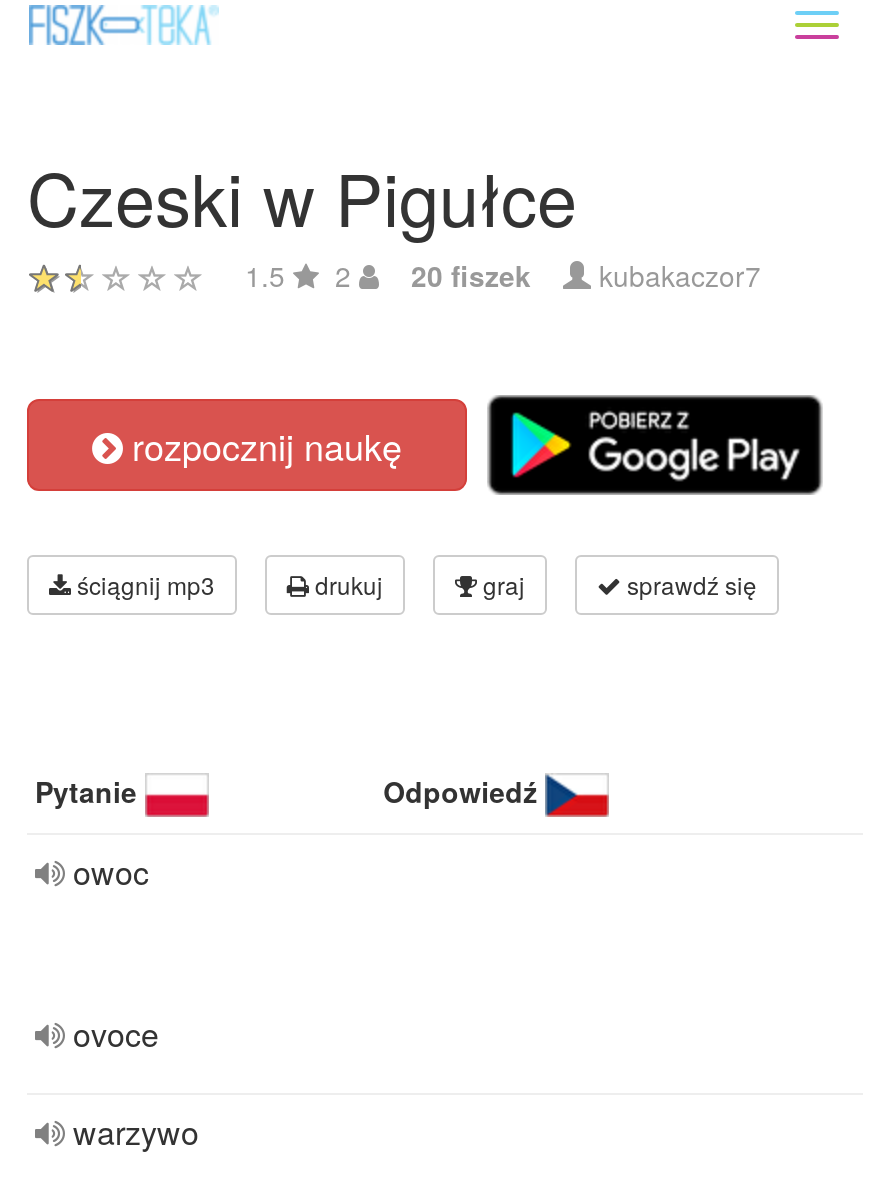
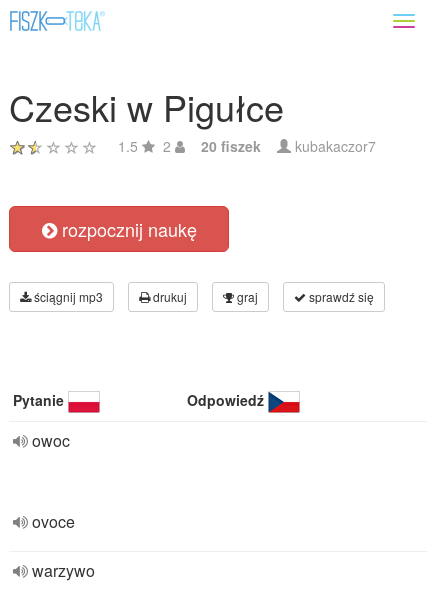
- [image]
